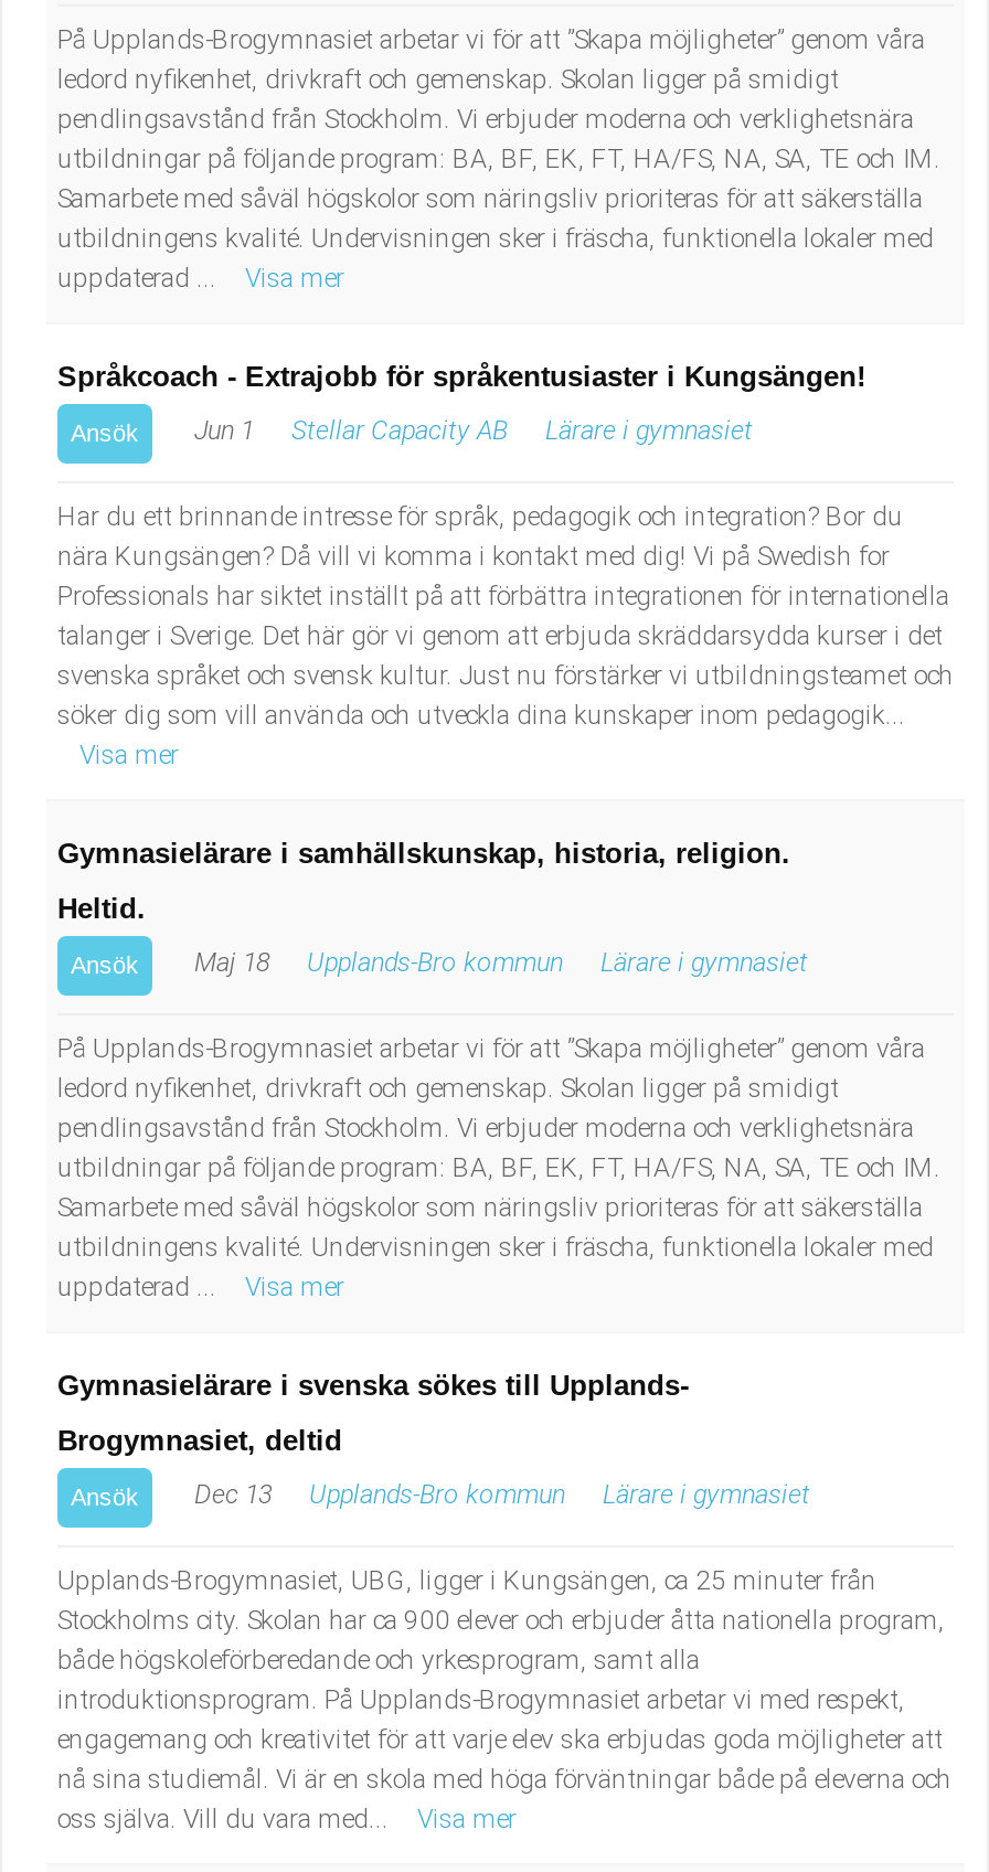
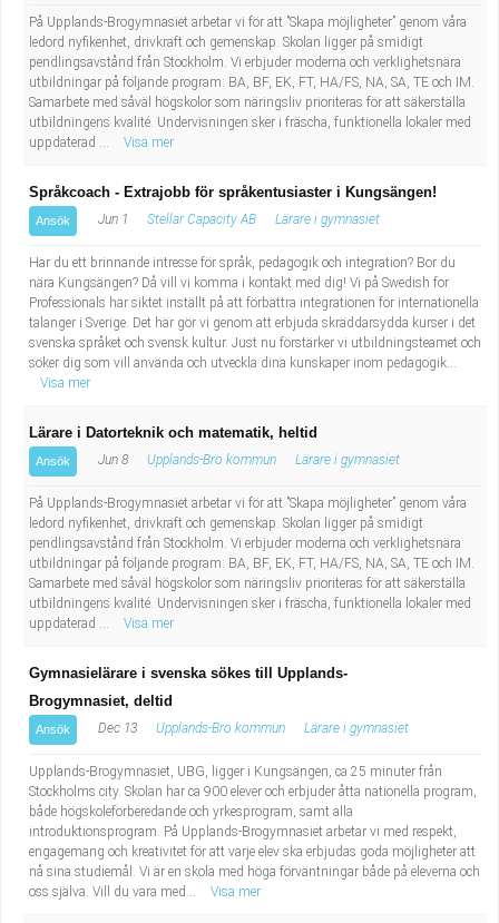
- Gymnasielärare i samhällskunskap, historia, religion.
- Heltid.
+ Lärare i Datorteknik och matematik, heltid

- Ansök Maj 18 Upplands-Bro kommun Lärare i gymnasiet
+ Ansök Jun 8 Upplands-Bro kommun Lärare i gymnasiet
